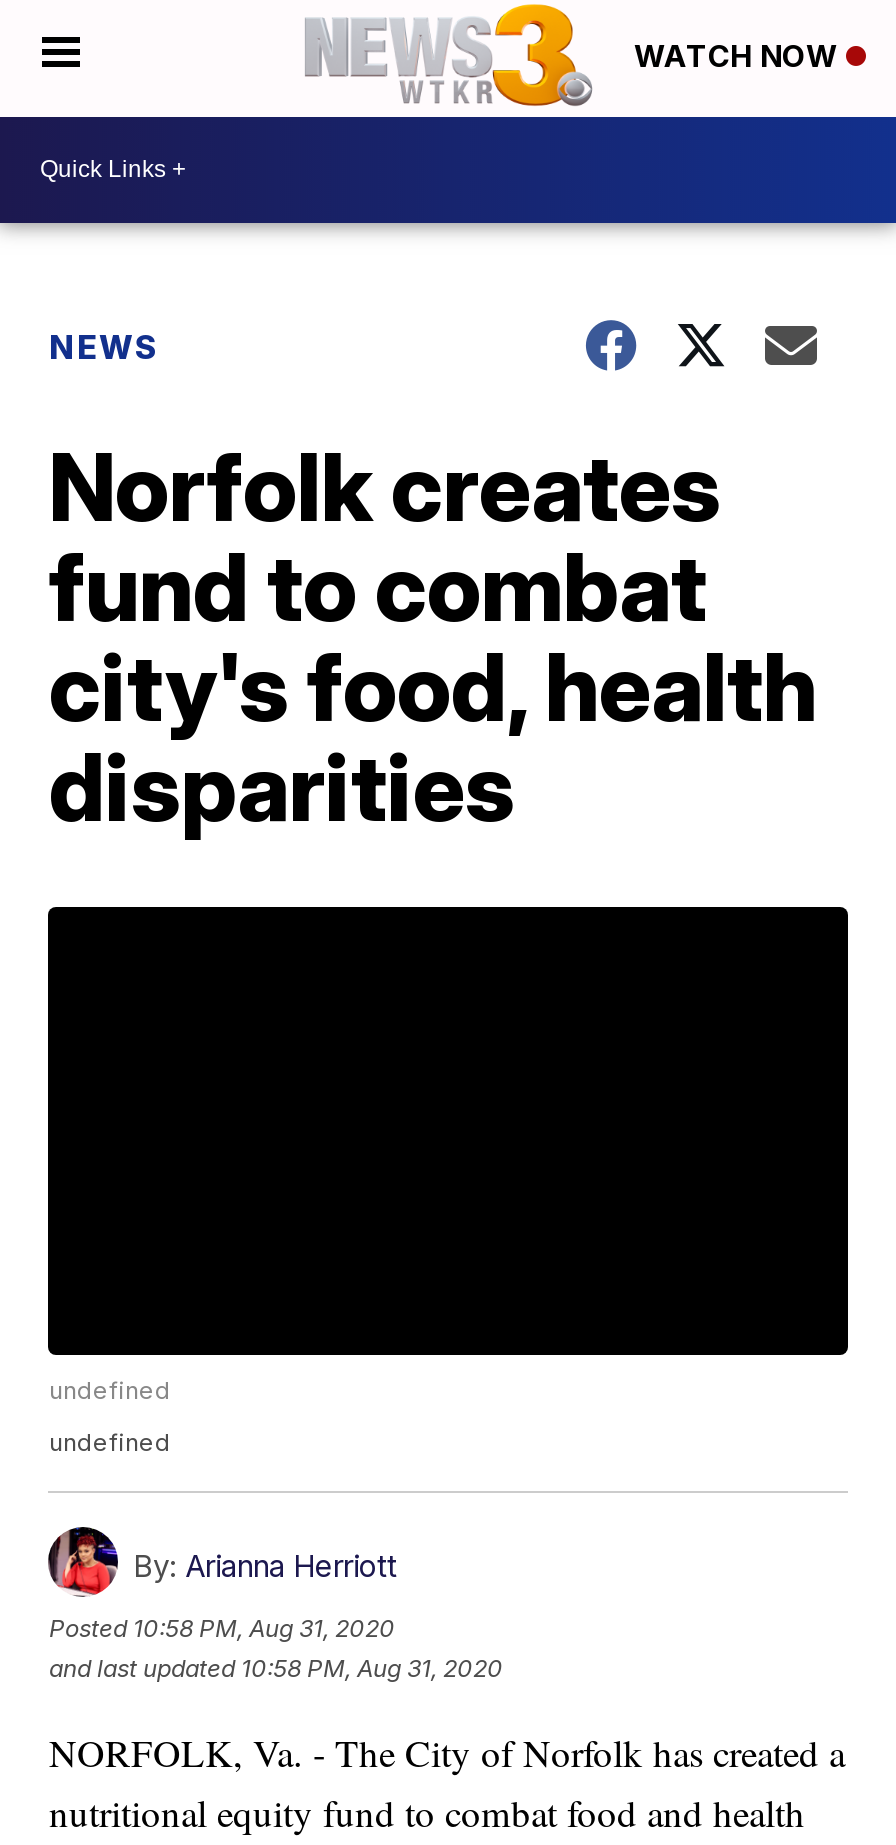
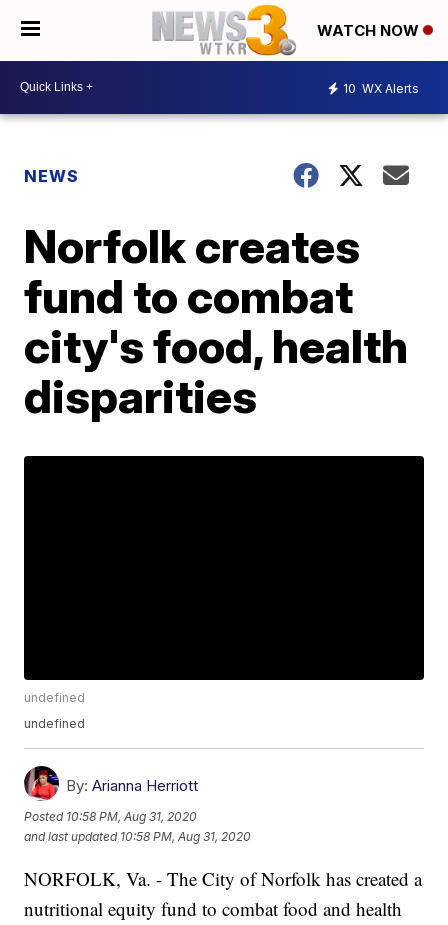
+ 10 WX Alerts
